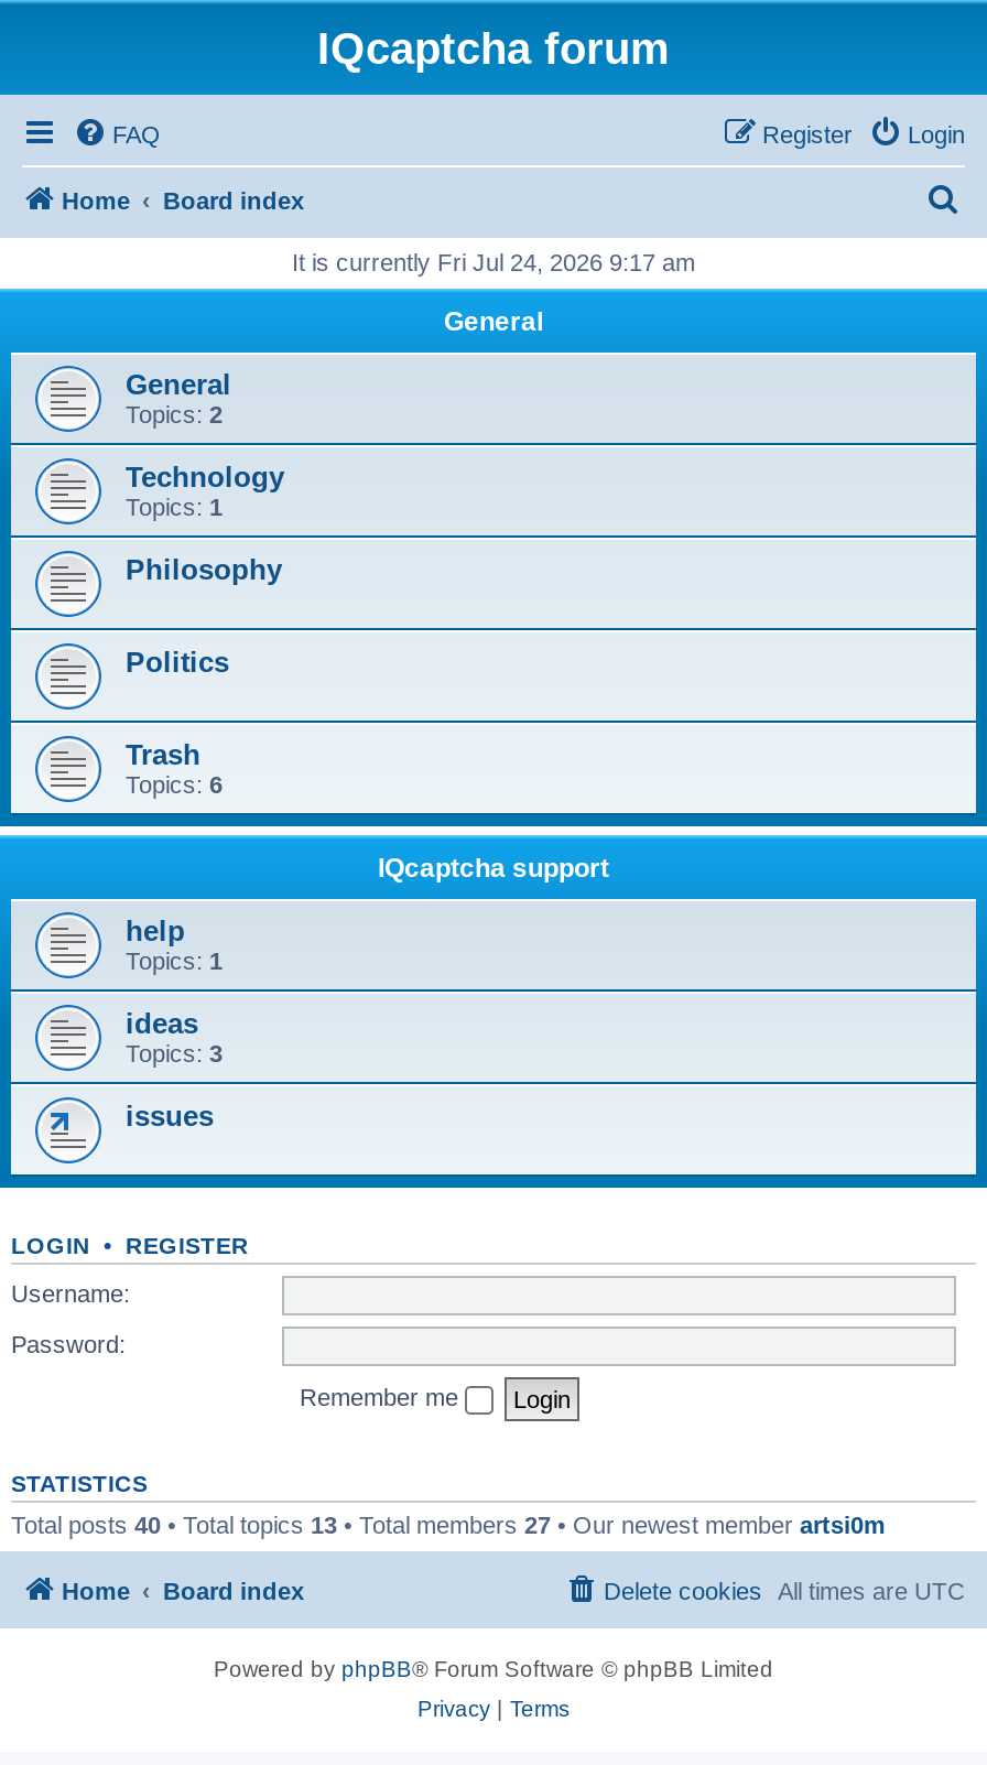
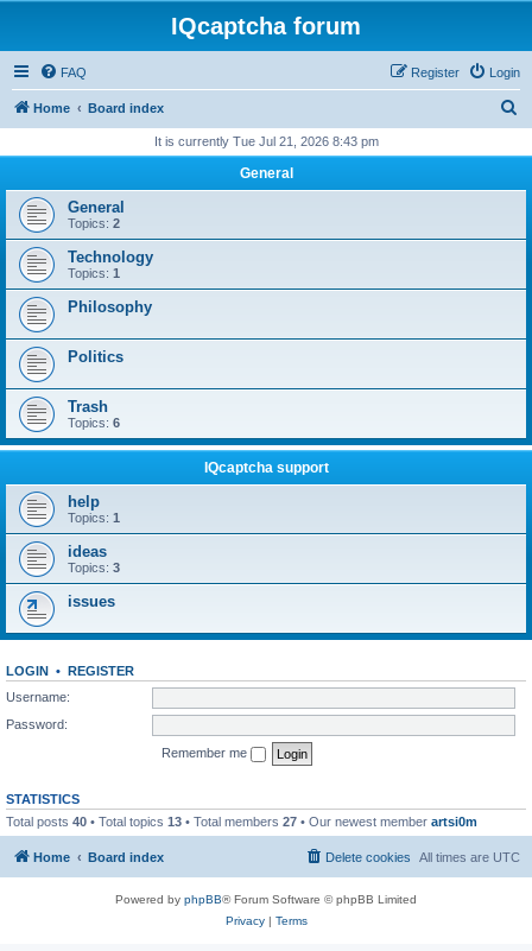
- It is currently Fri Jul 24, 2026 9:17 am
+ It is currently Tue Jul 21, 2026 8:43 pm
